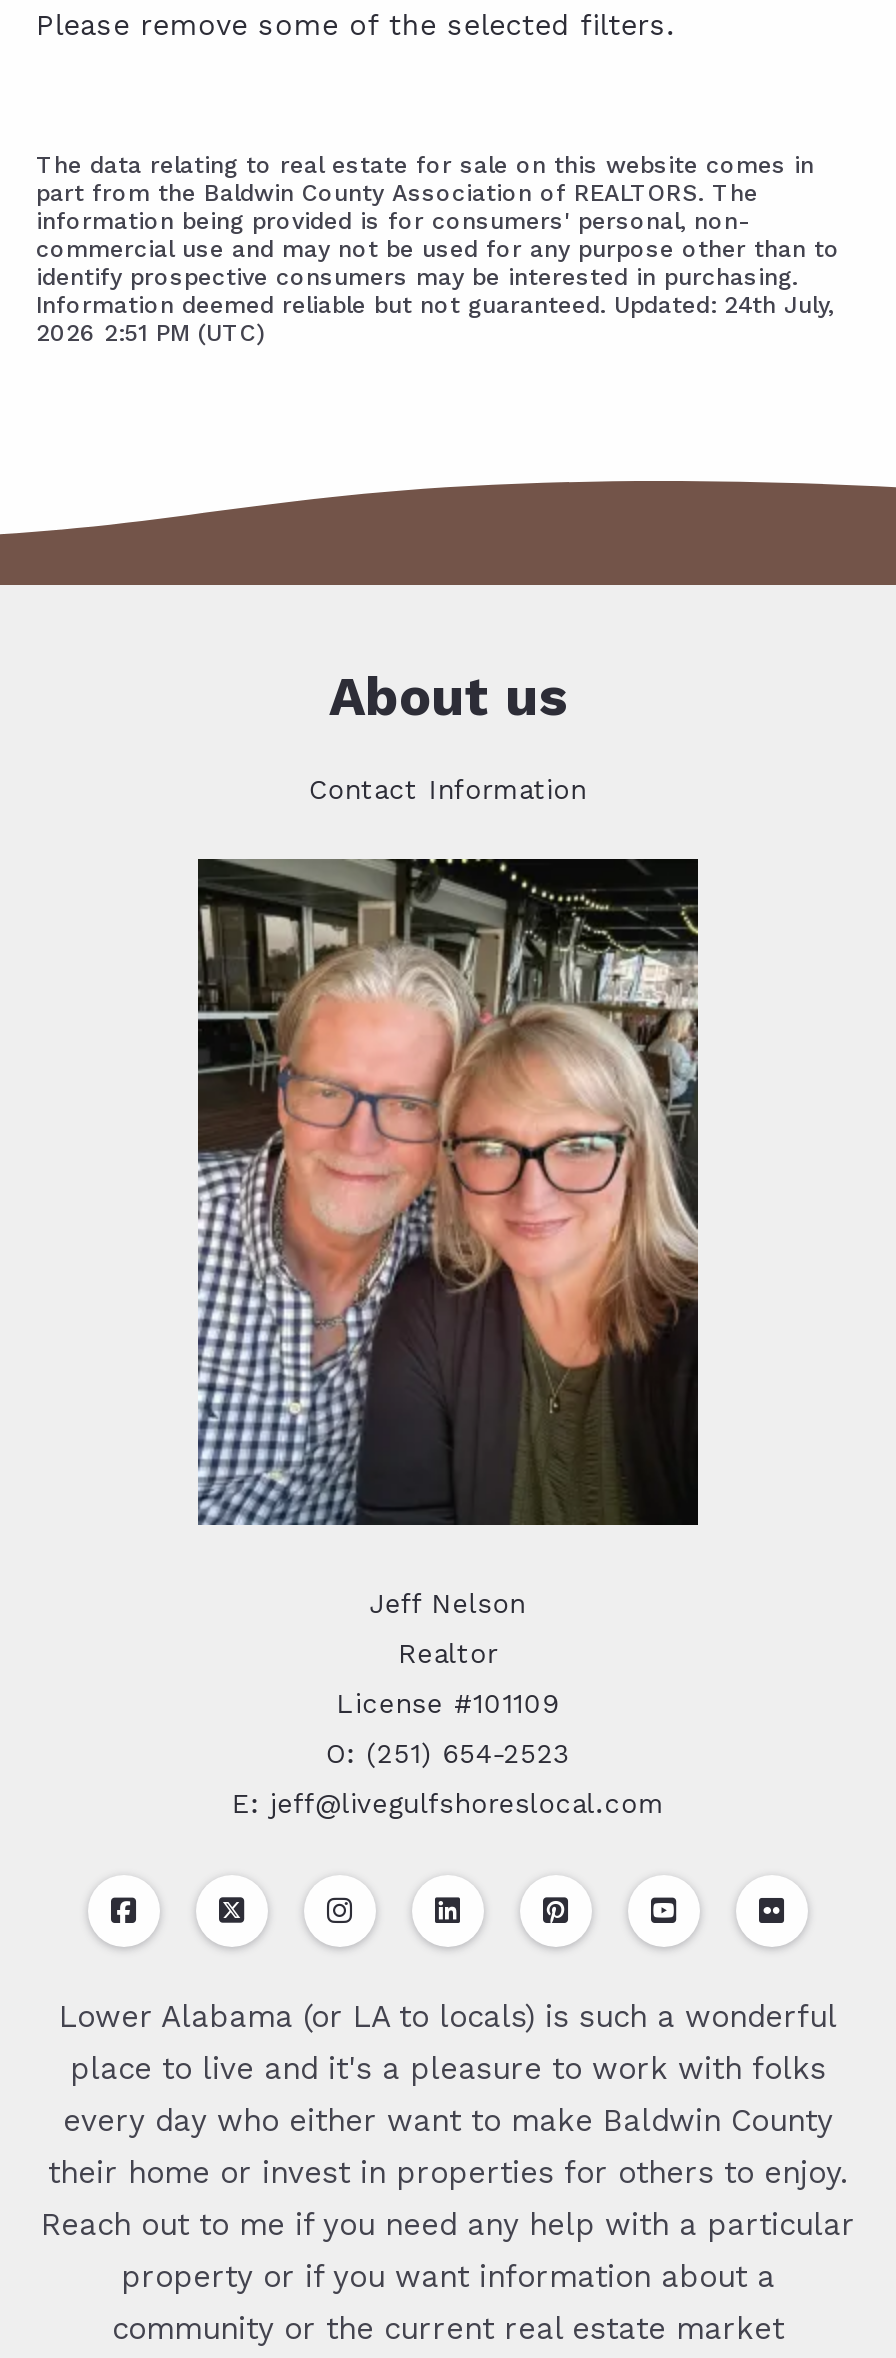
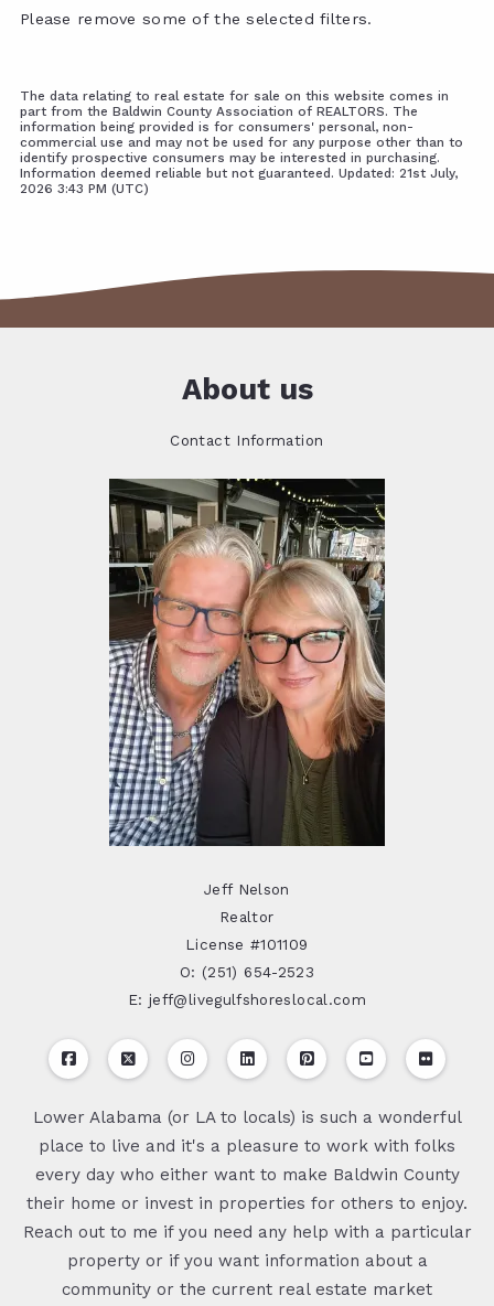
- Information deemed reliable but not guaranteed. Updated: 24th July,
+ Information deemed reliable but not guaranteed. Updated: 21st July,

- 2026 2:51 PM (UTC)
+ 2026 3:43 PM (UTC)
